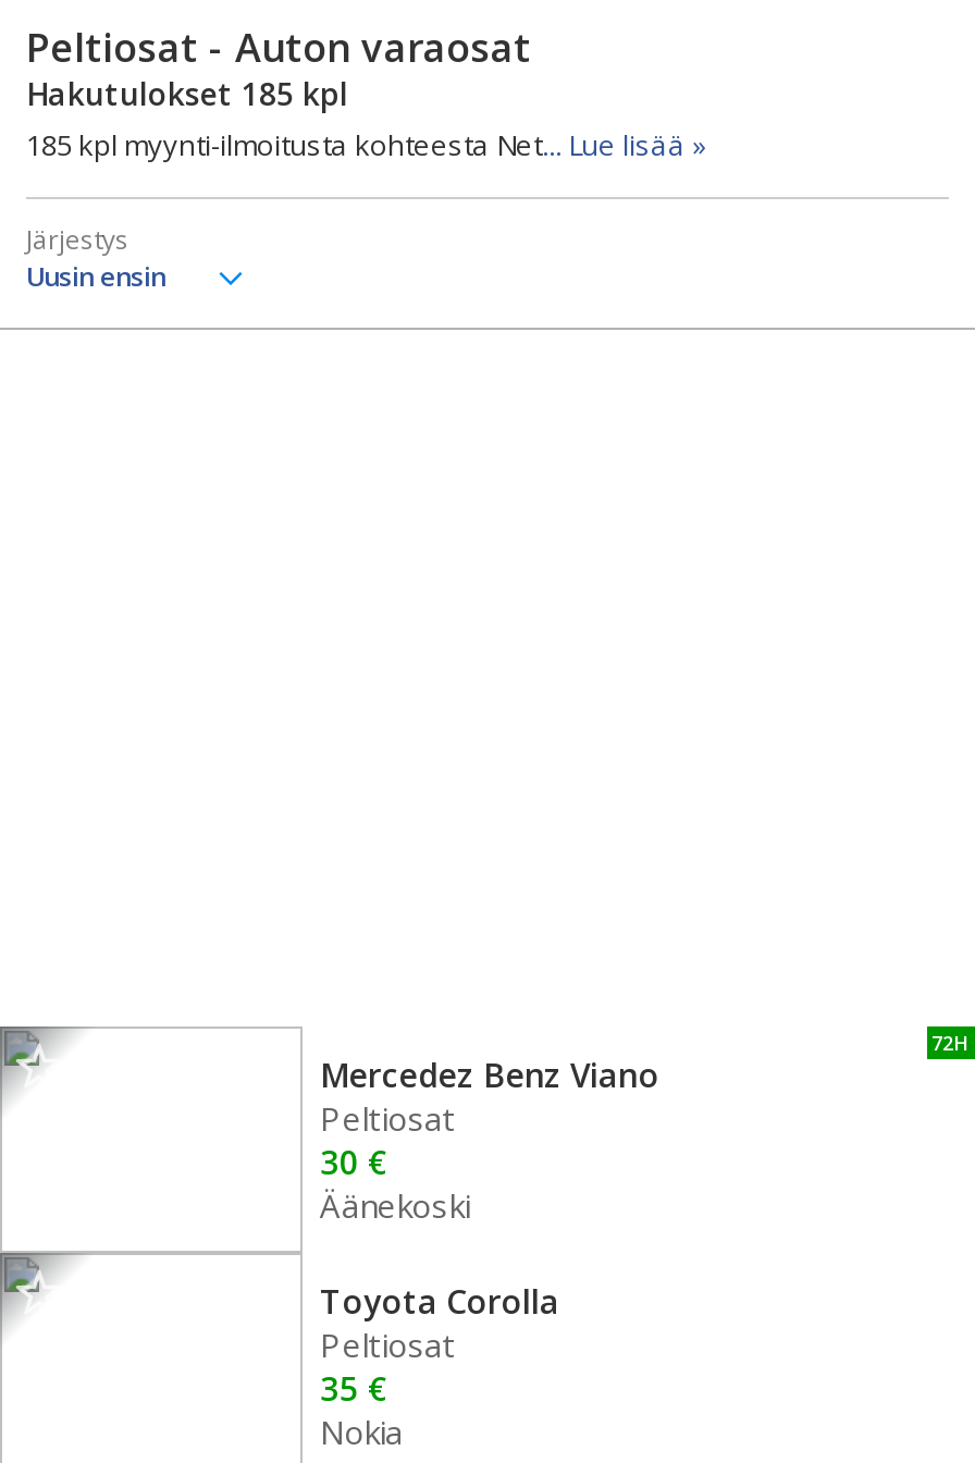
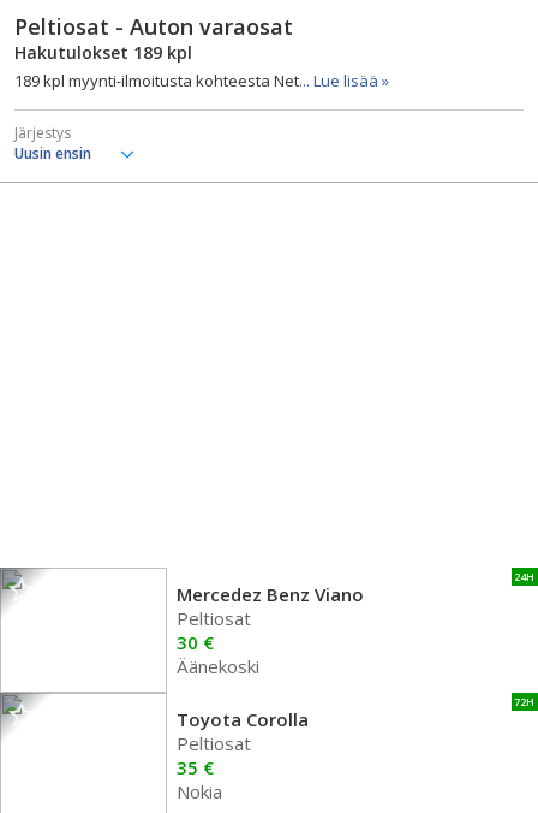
- Hakutulokset 185 kpl
+ Hakutulokset 189 kpl

- 185 kpl myynti-ilmoitusta kohteesta Net... Lue lisää »
+ 189 kpl myynti-ilmoitusta kohteesta Net... Lue lisää »

- 72H
+ 24H

+ 72H
